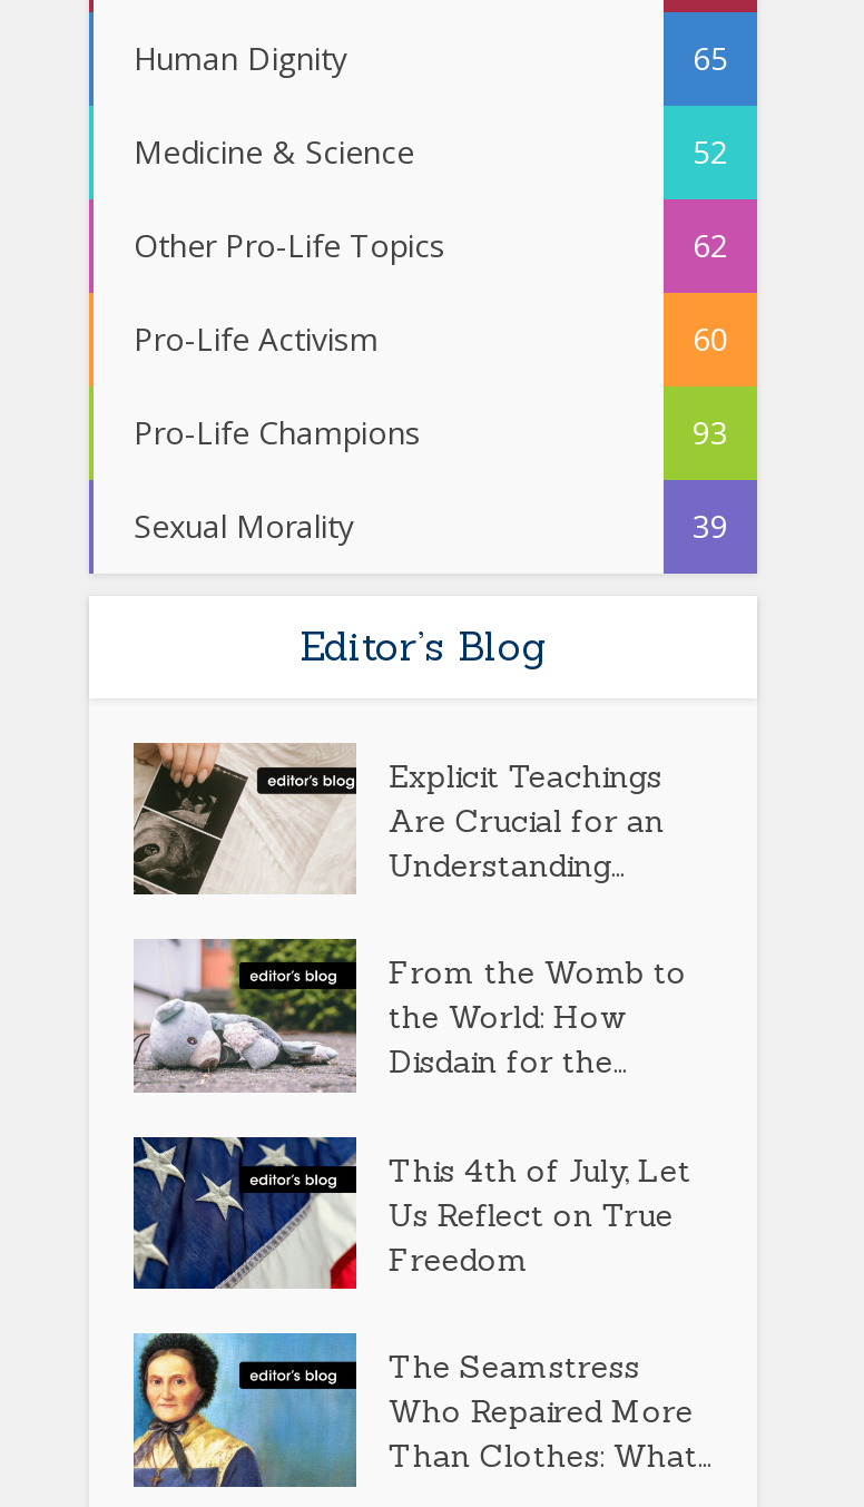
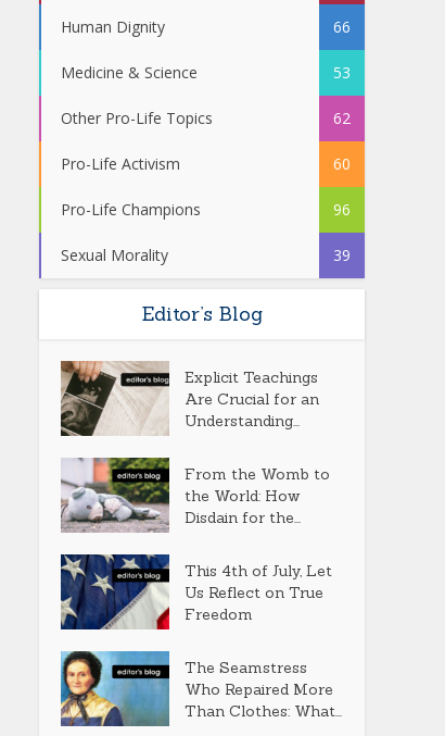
- 65
+ 66

- 52
+ 53

- 93
+ 96
